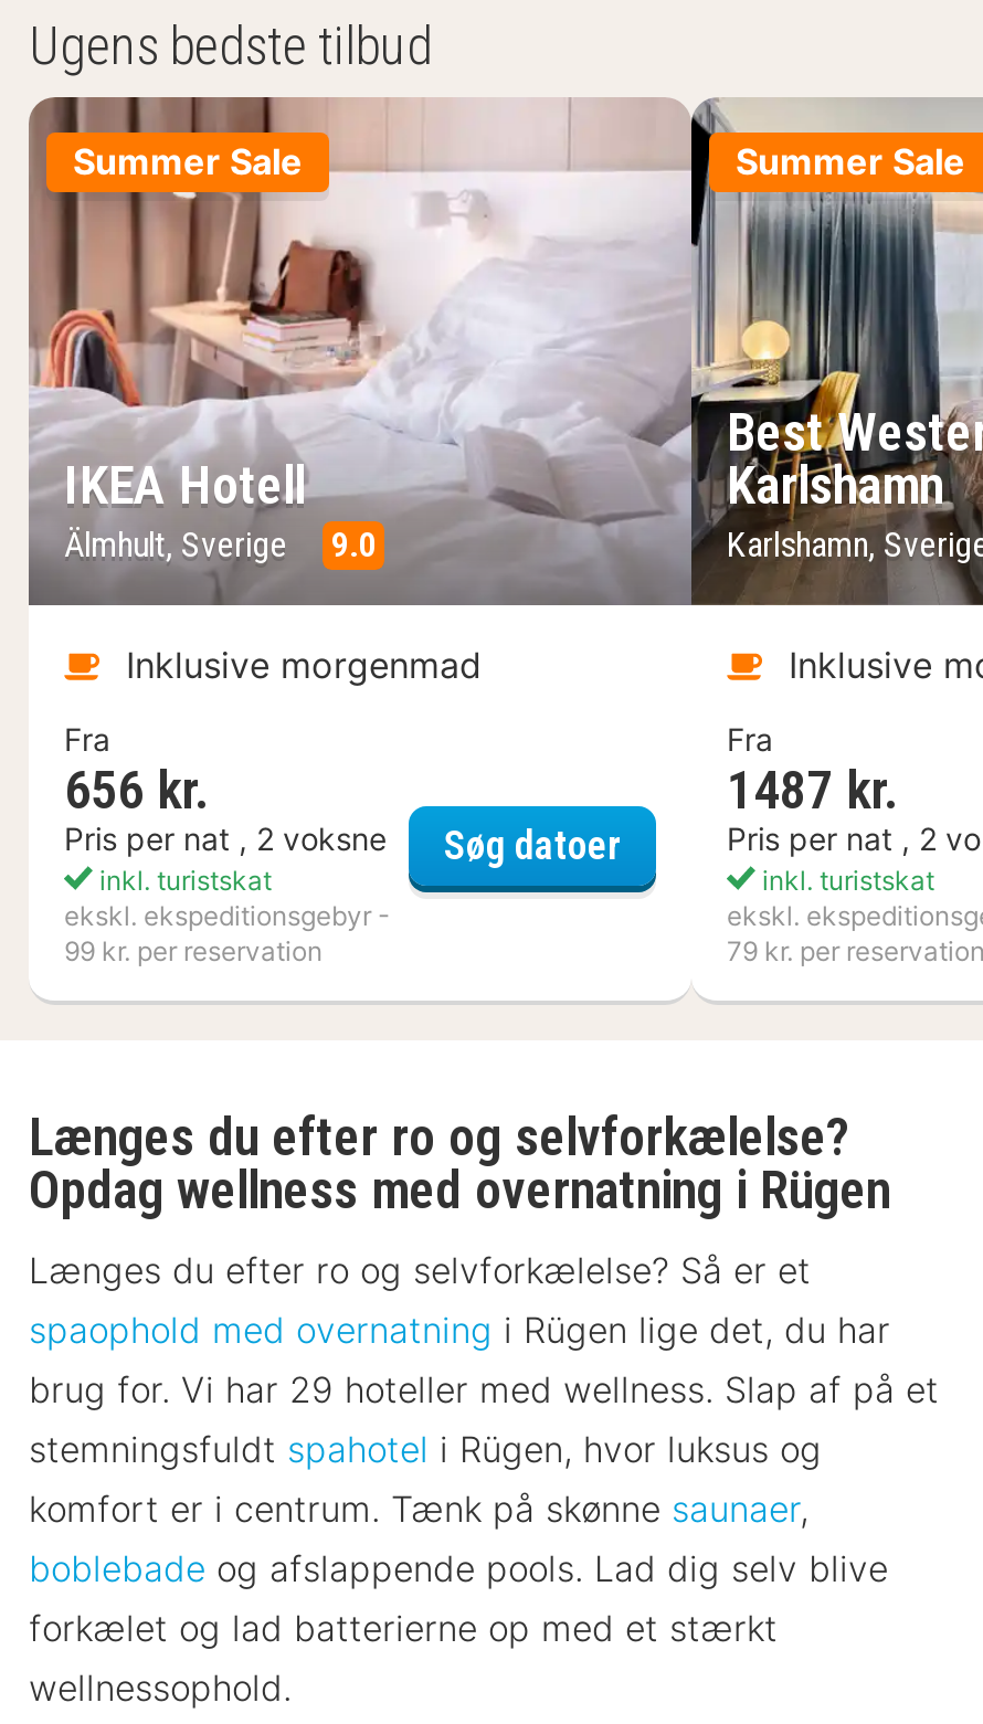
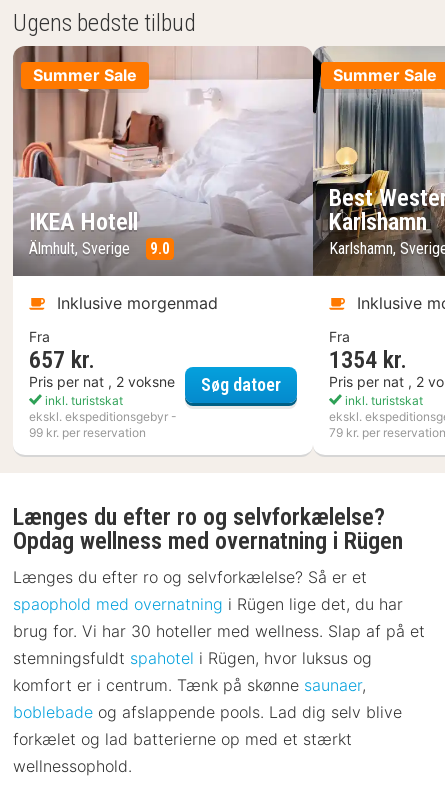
- 656 kr.
+ 657 kr.

- 1487 kr.
+ 1354 kr.

- brug for. Vi har 29 hoteller med wellness. Slap af på et
+ brug for. Vi har 30 hoteller med wellness. Slap af på et
